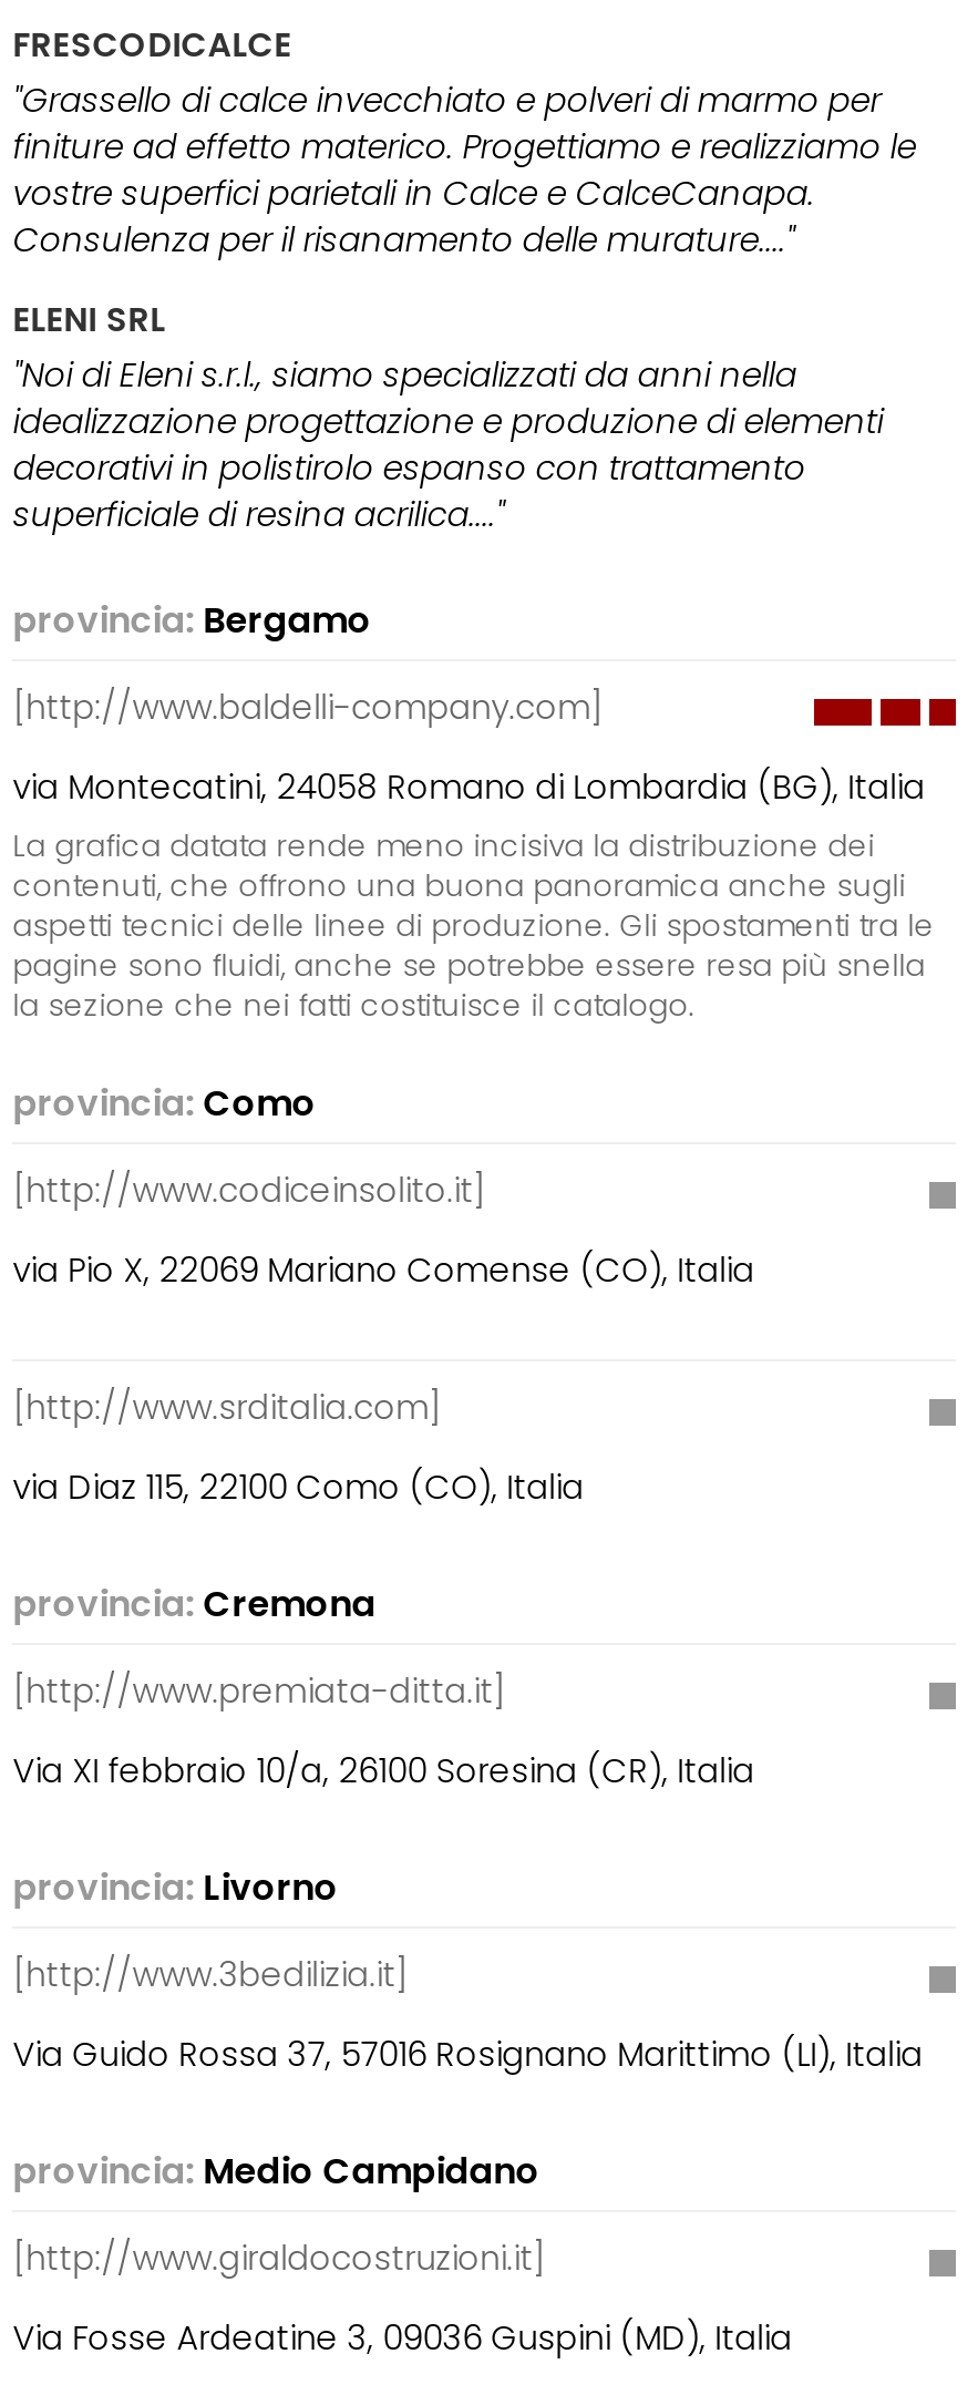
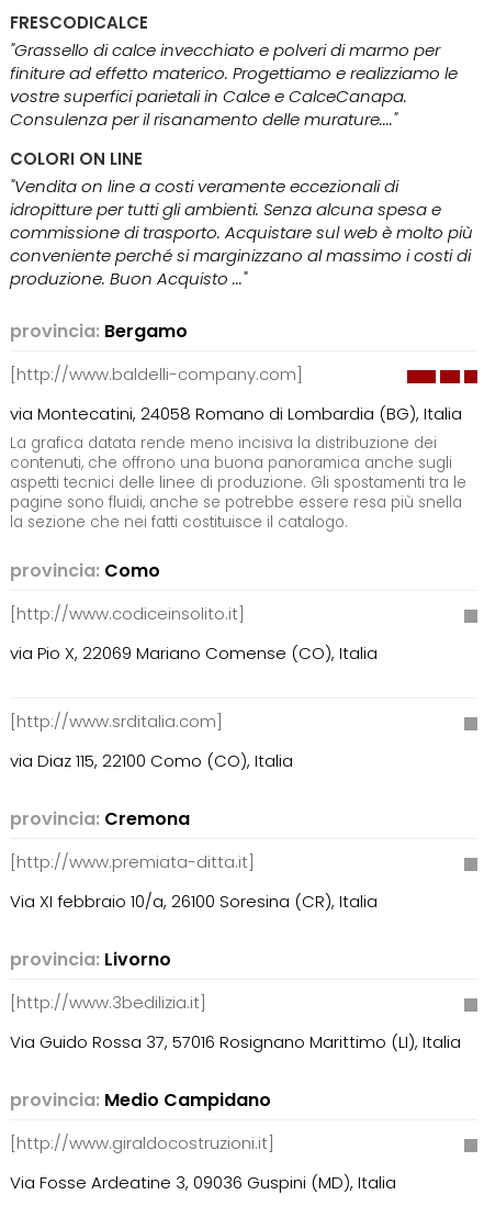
- ELENI SRL
- "Noi di Eleni s.r.l., siamo specializzati da anni nella
- idealizzazione progettazione e produzione di elementi
- decorativi in polistirolo espanso con trattamento
- superficiale di resina acrilica...."
+ COLORI ON LINE
+ "Vendita on line a costi veramente eccezionali di
+ idropitture per tutti gli ambienti. Senza alcuna spesa e
+ commissione di trasporto. Acquistare sul web è molto più
+ conveniente perché si marginizzano al massimo i costi di
+ produzione. Buon Acquisto ..."
